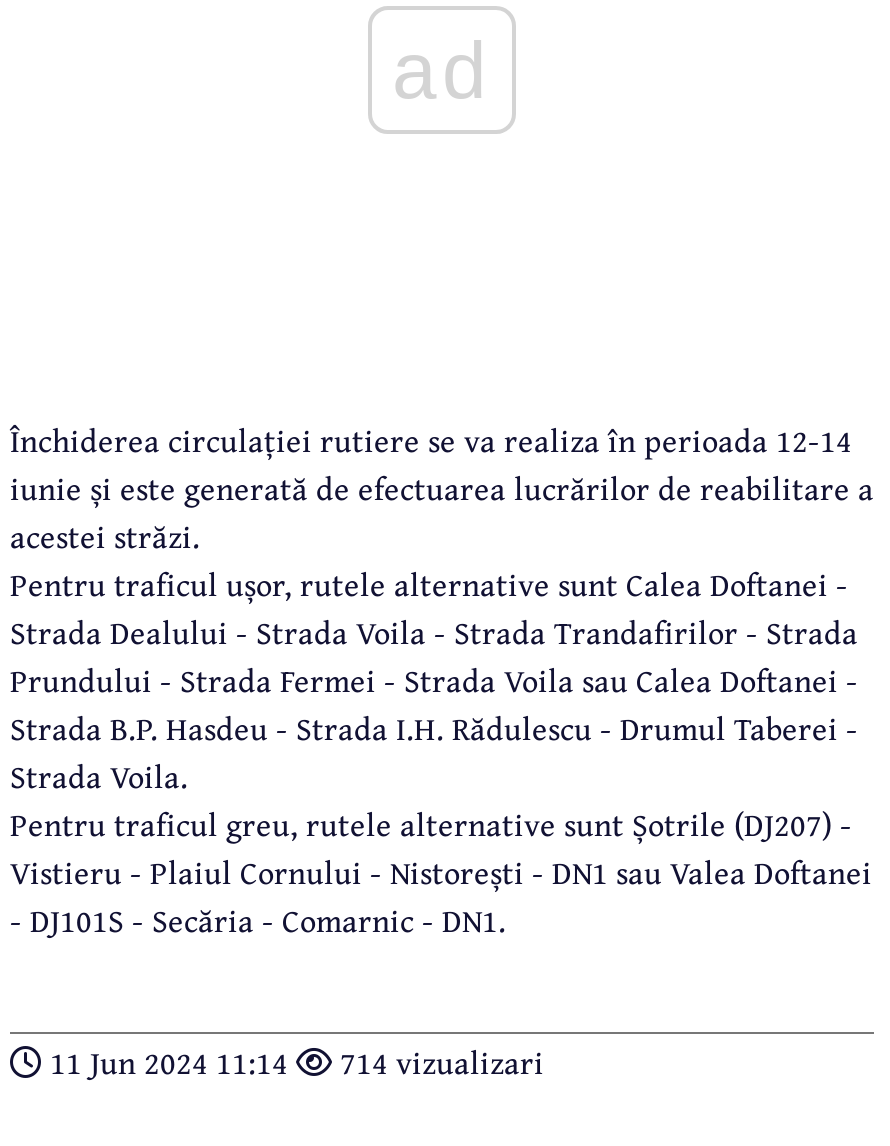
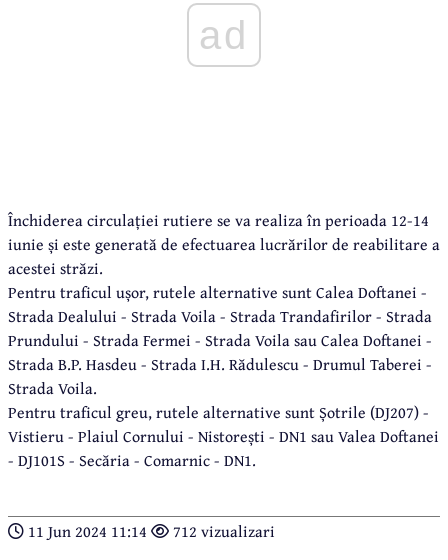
- 11 Jun 2024 11:14 714 vizualizari
+ 11 Jun 2024 11:14 712 vizualizari
